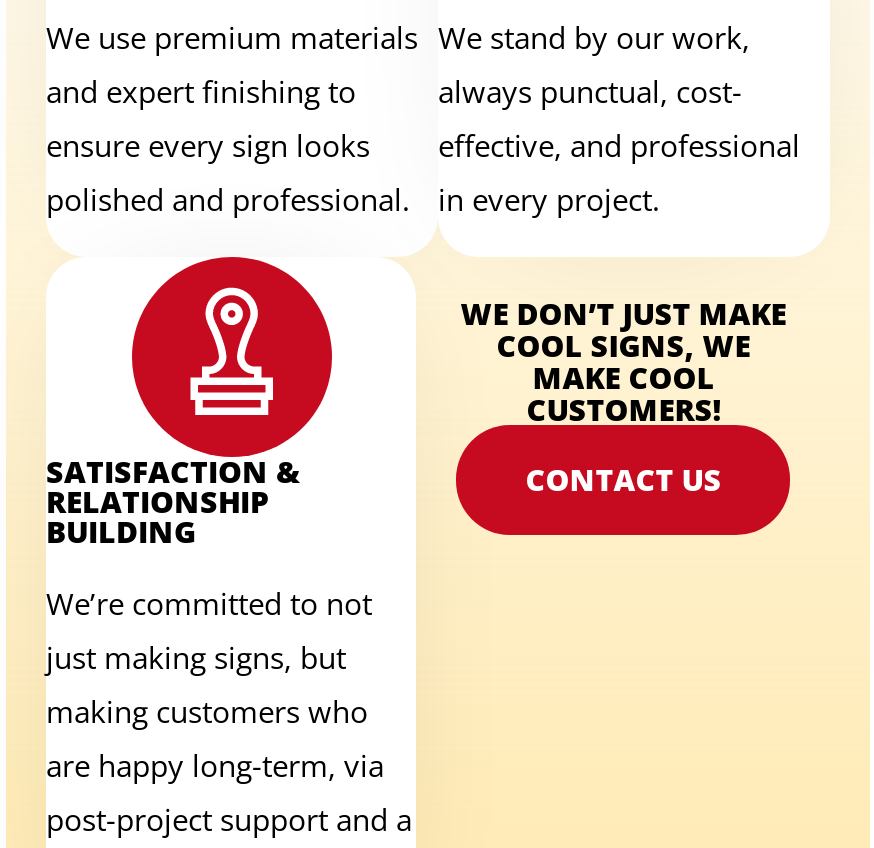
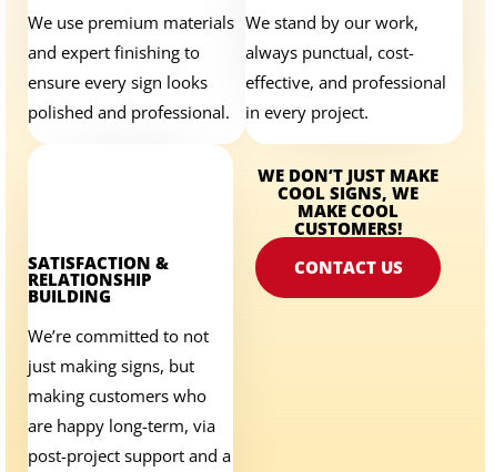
- [image]
